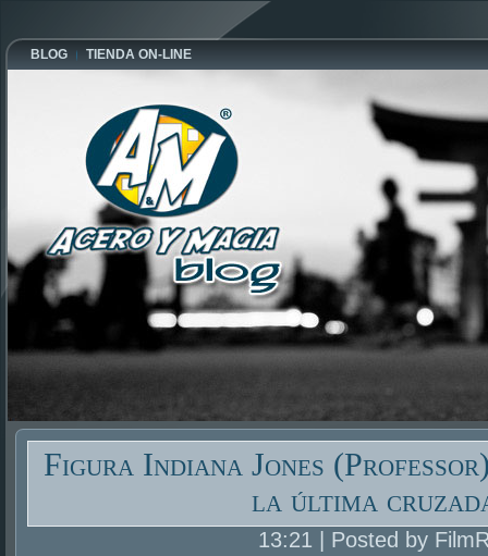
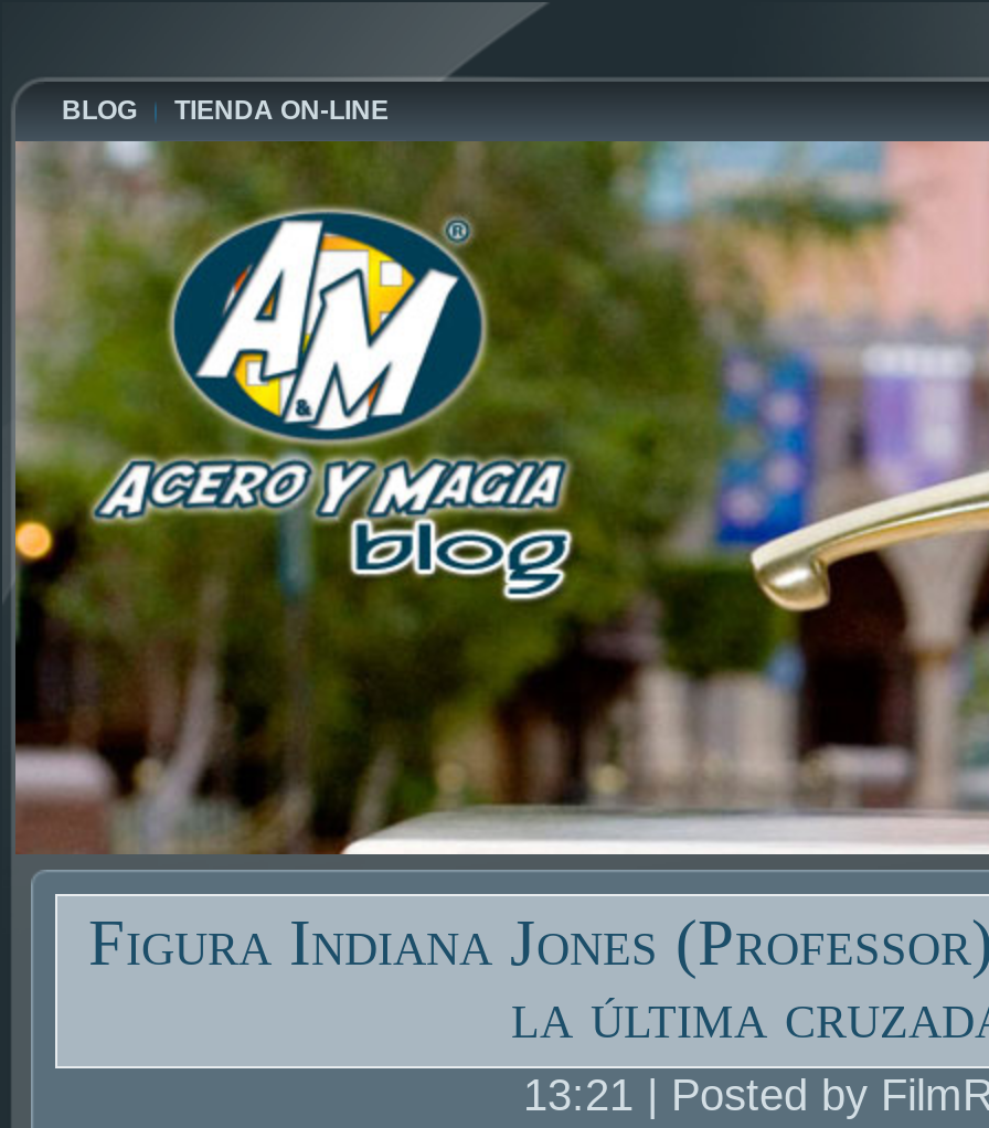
- [image]
+ [image]
